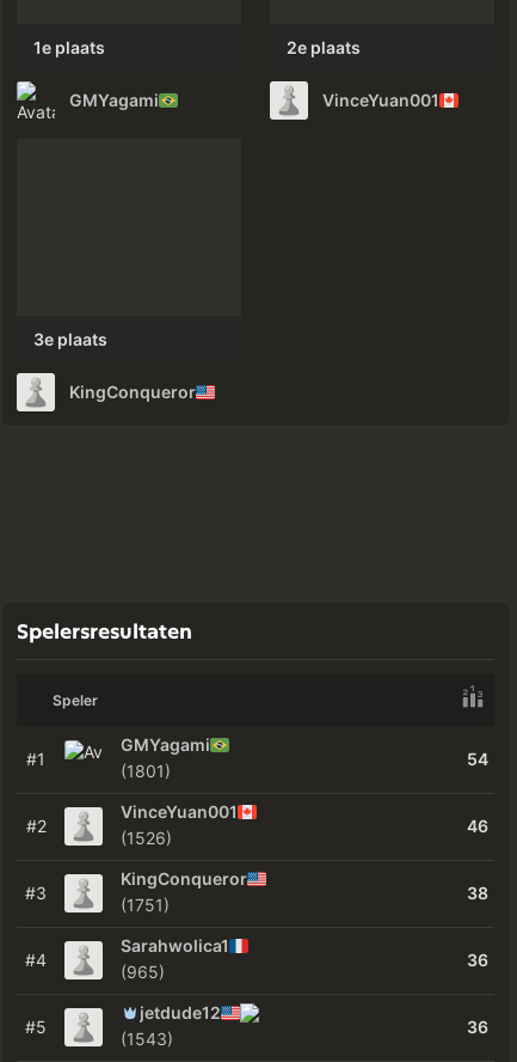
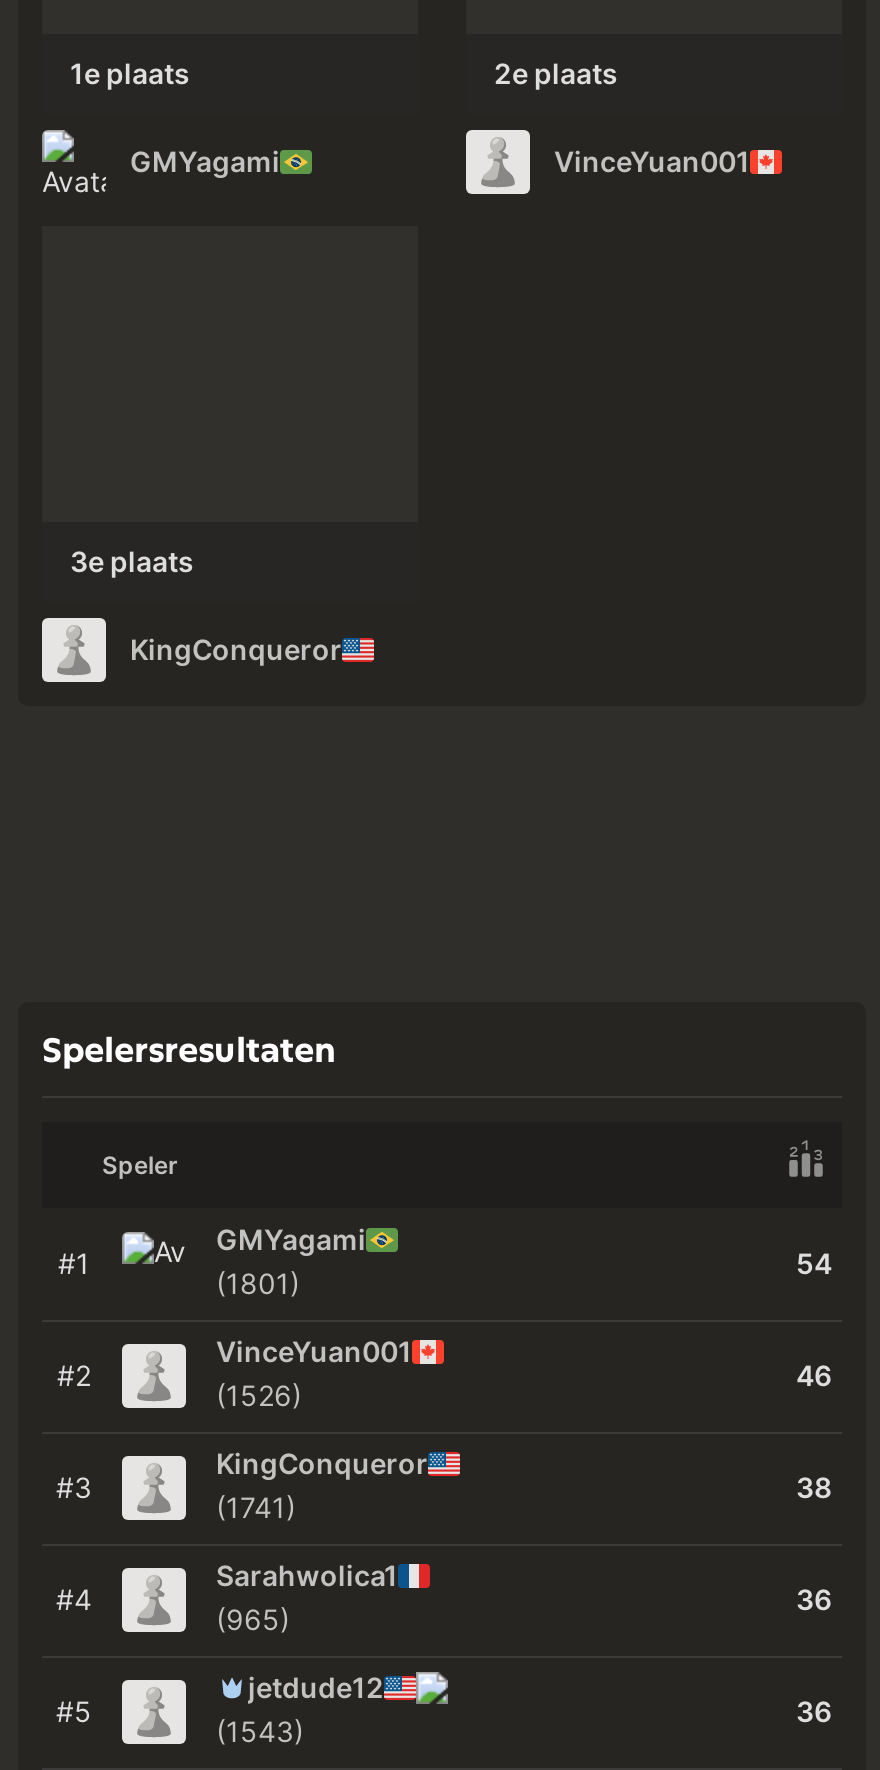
- (1751)
+ (1741)
